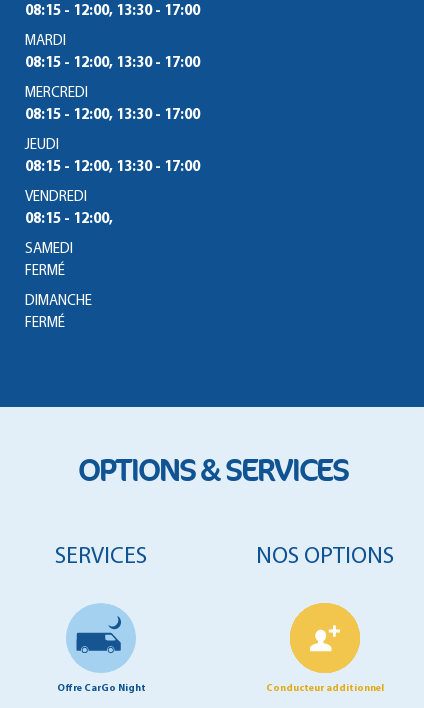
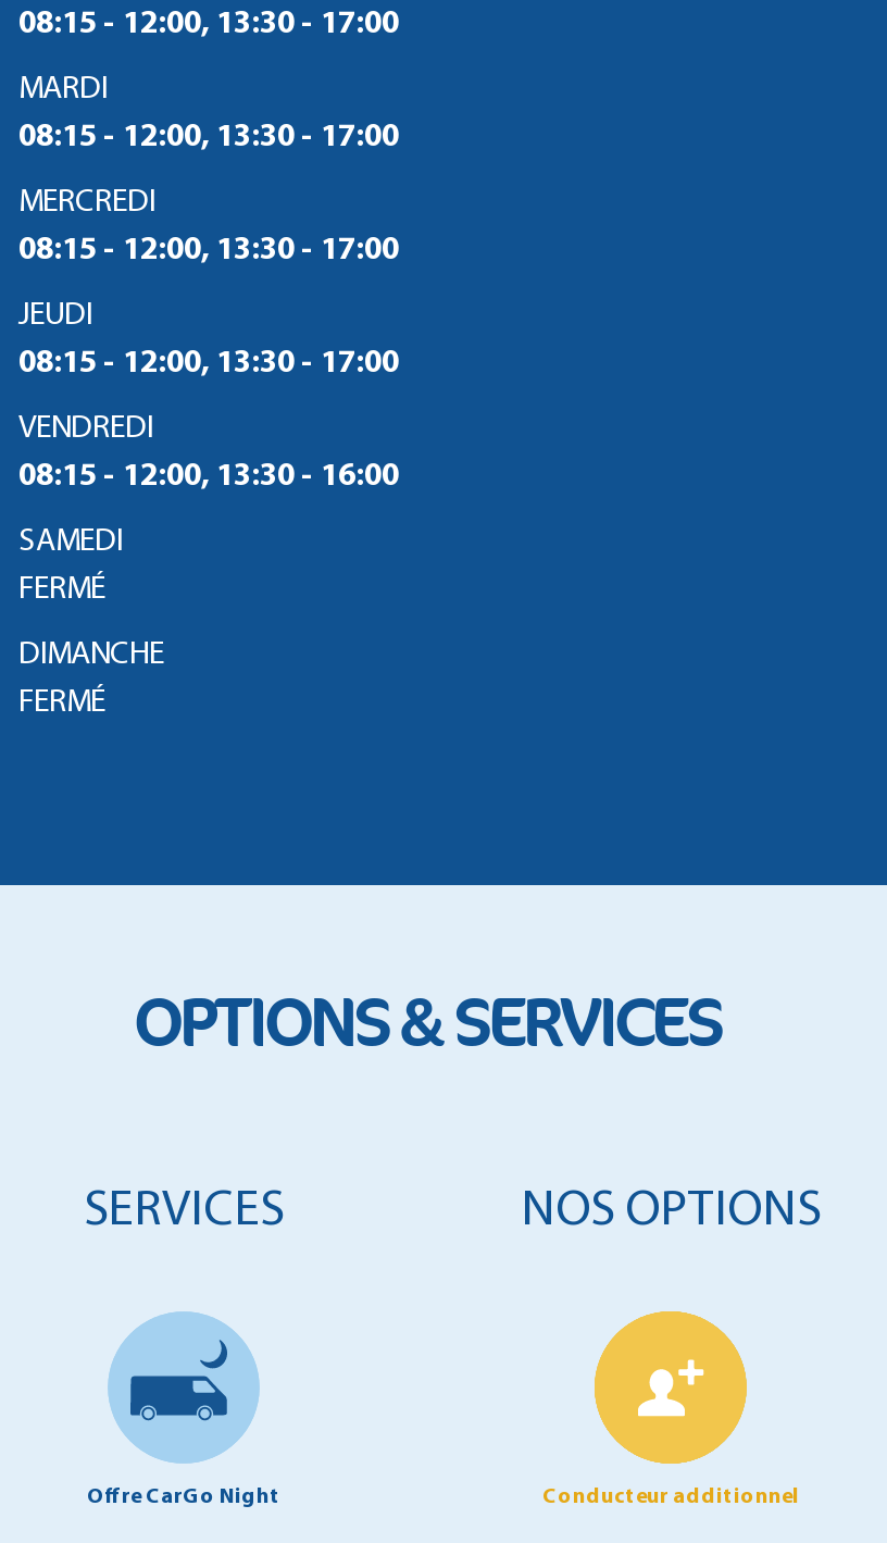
- 08:15 - 12:00,
+ 08:15 - 12:00, 13:30 - 16:00
